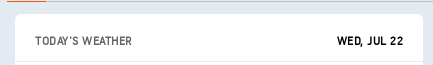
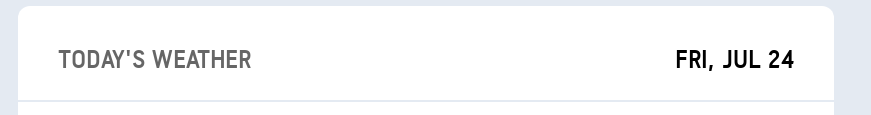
- WED, JUL 22
+ FRI, JUL 24
